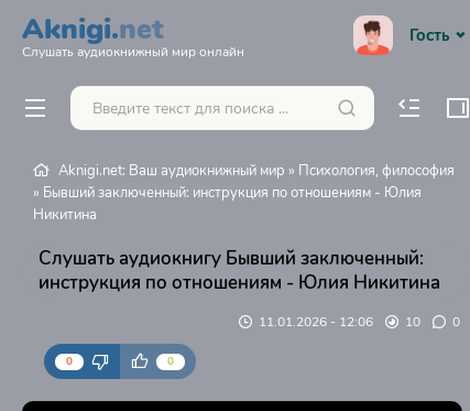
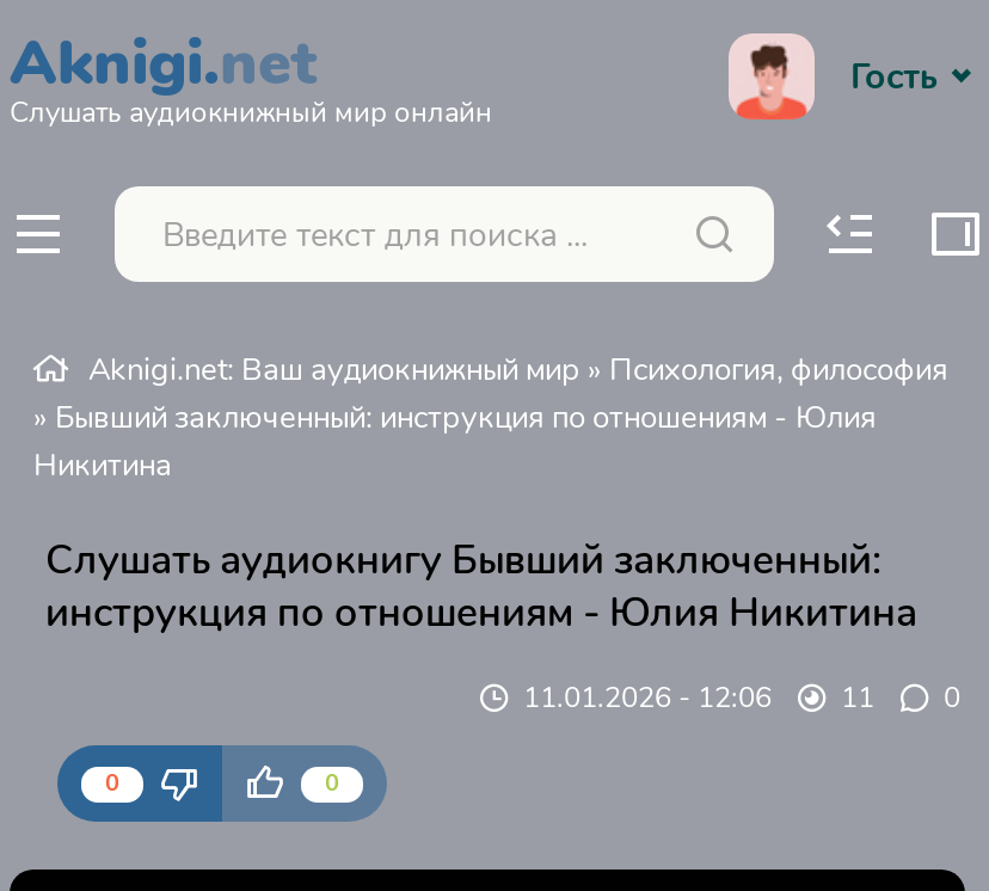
- 11.01.2026 - 12:06 10 0
+ 11.01.2026 - 12:06 11 0
